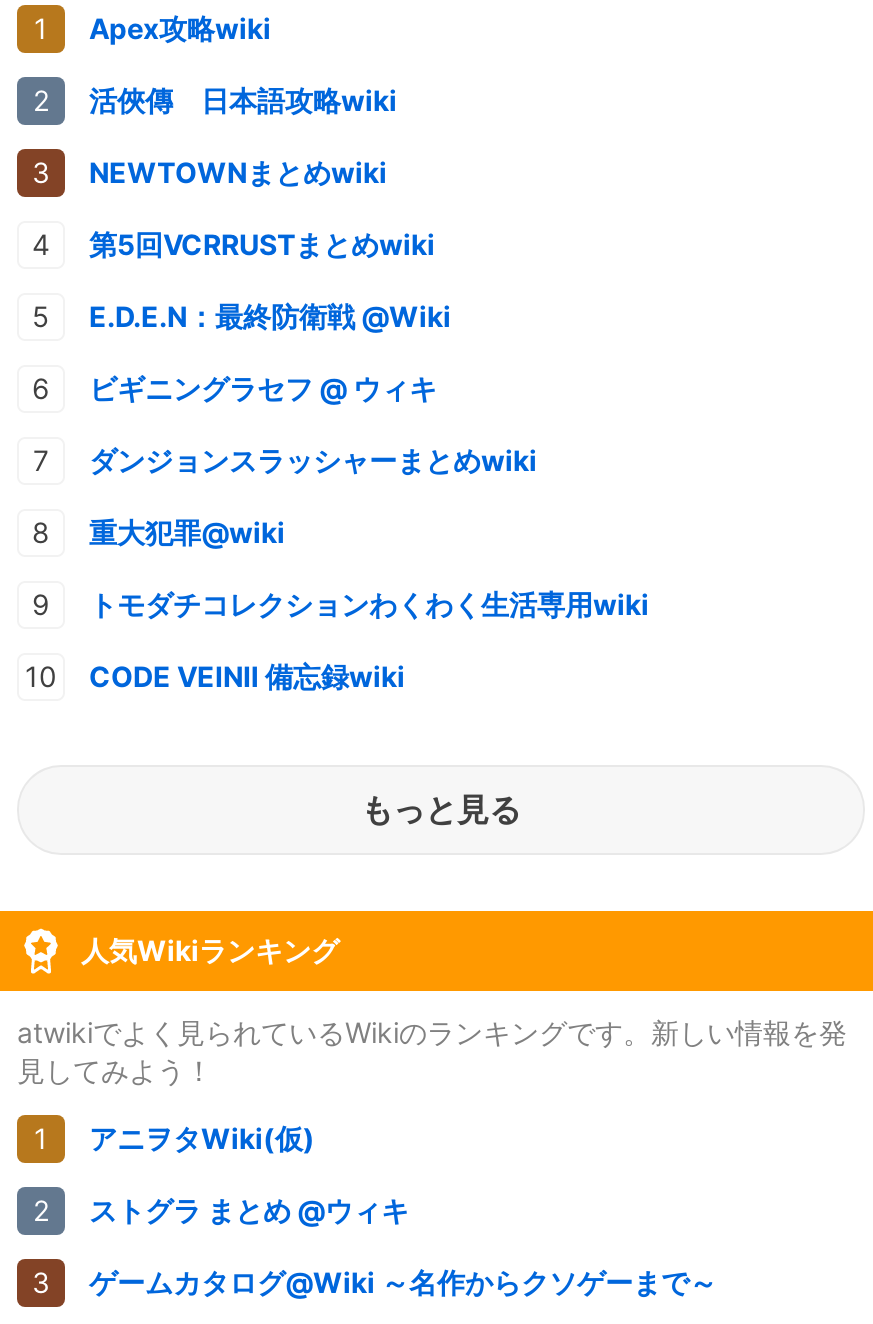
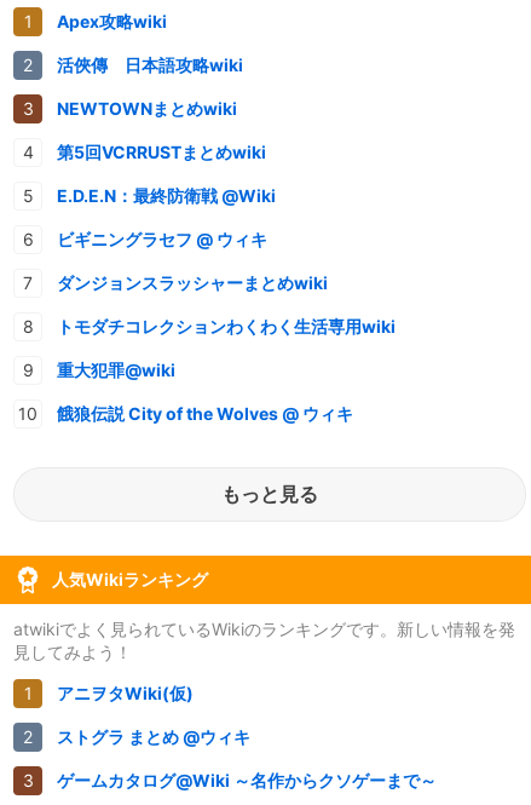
moved down: 重大犯罪@wiki

moved up: トモダチコレクションわくわく生活専用wiki

- CODE VEINⅡ 備忘録wiki
+ 餓狼伝説 City of the Wolves @ ウィキ
